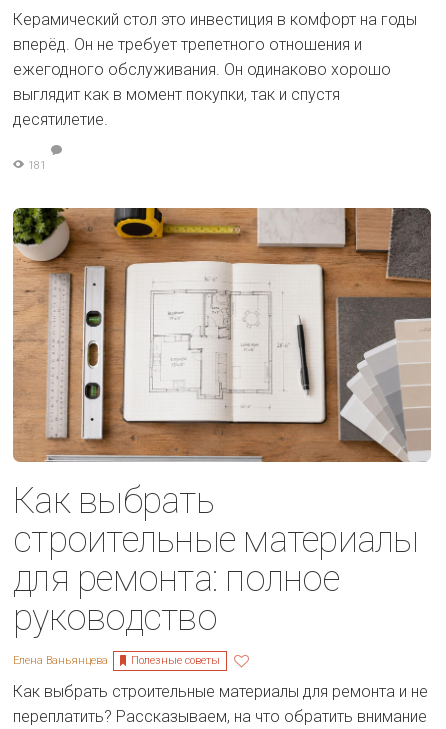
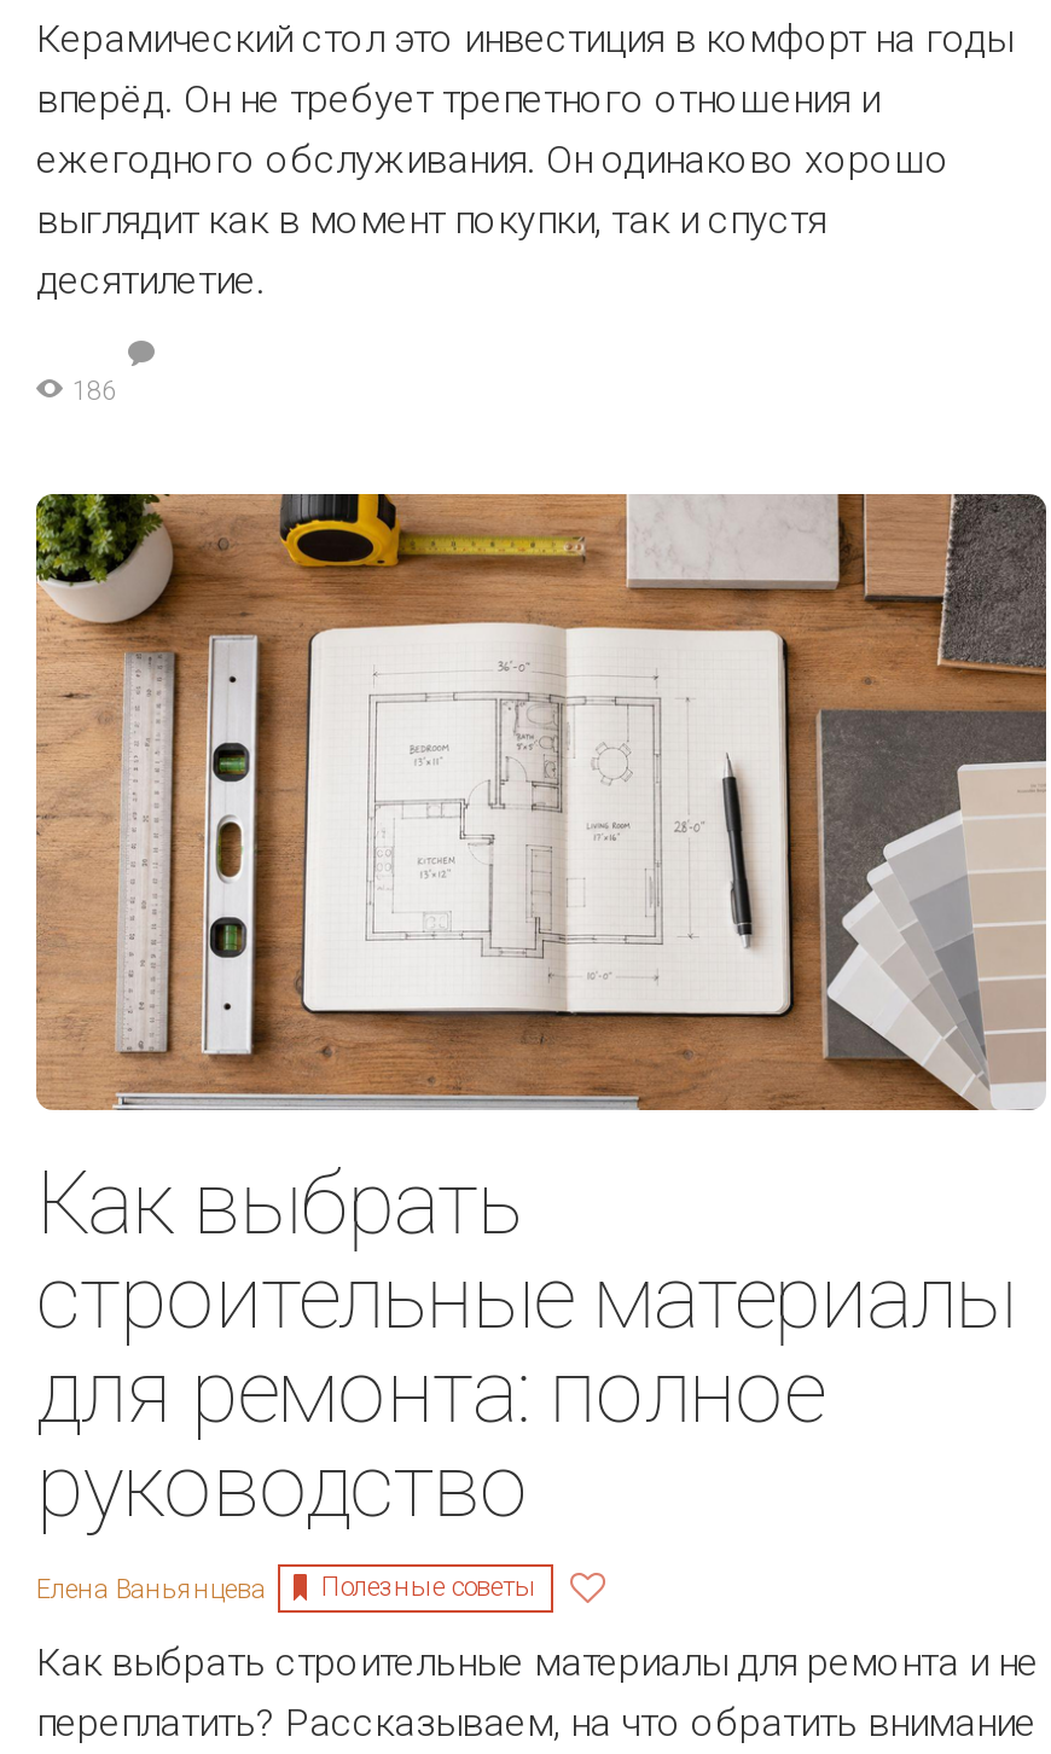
- 181
+ 186
